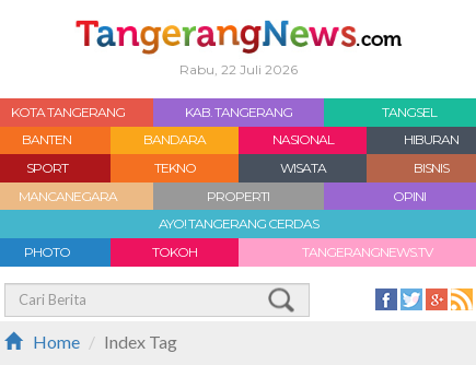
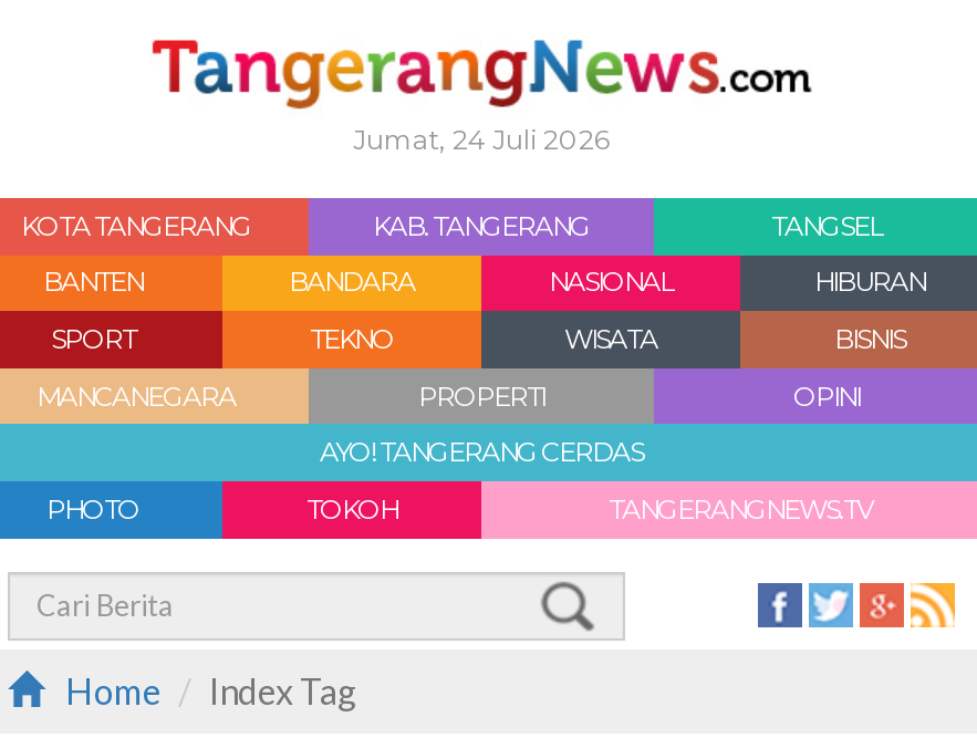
- Rabu, 22 Juli 2026
+ Jumat, 24 Juli 2026
